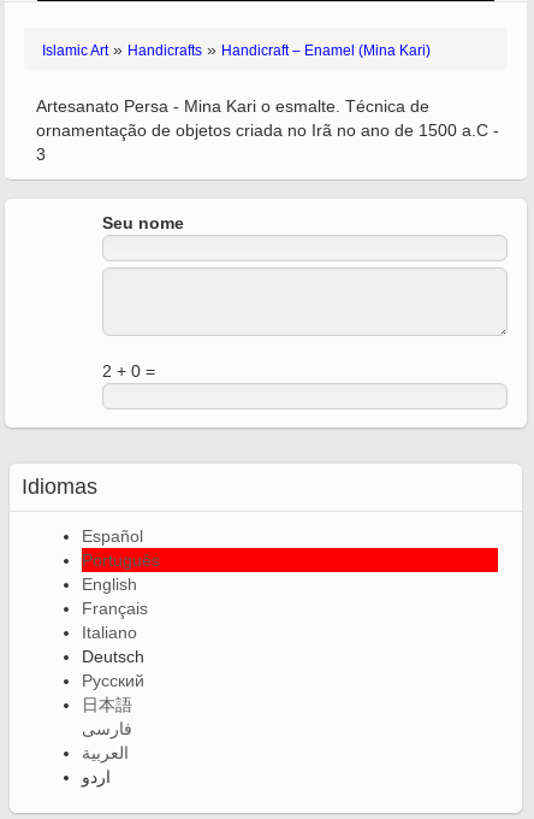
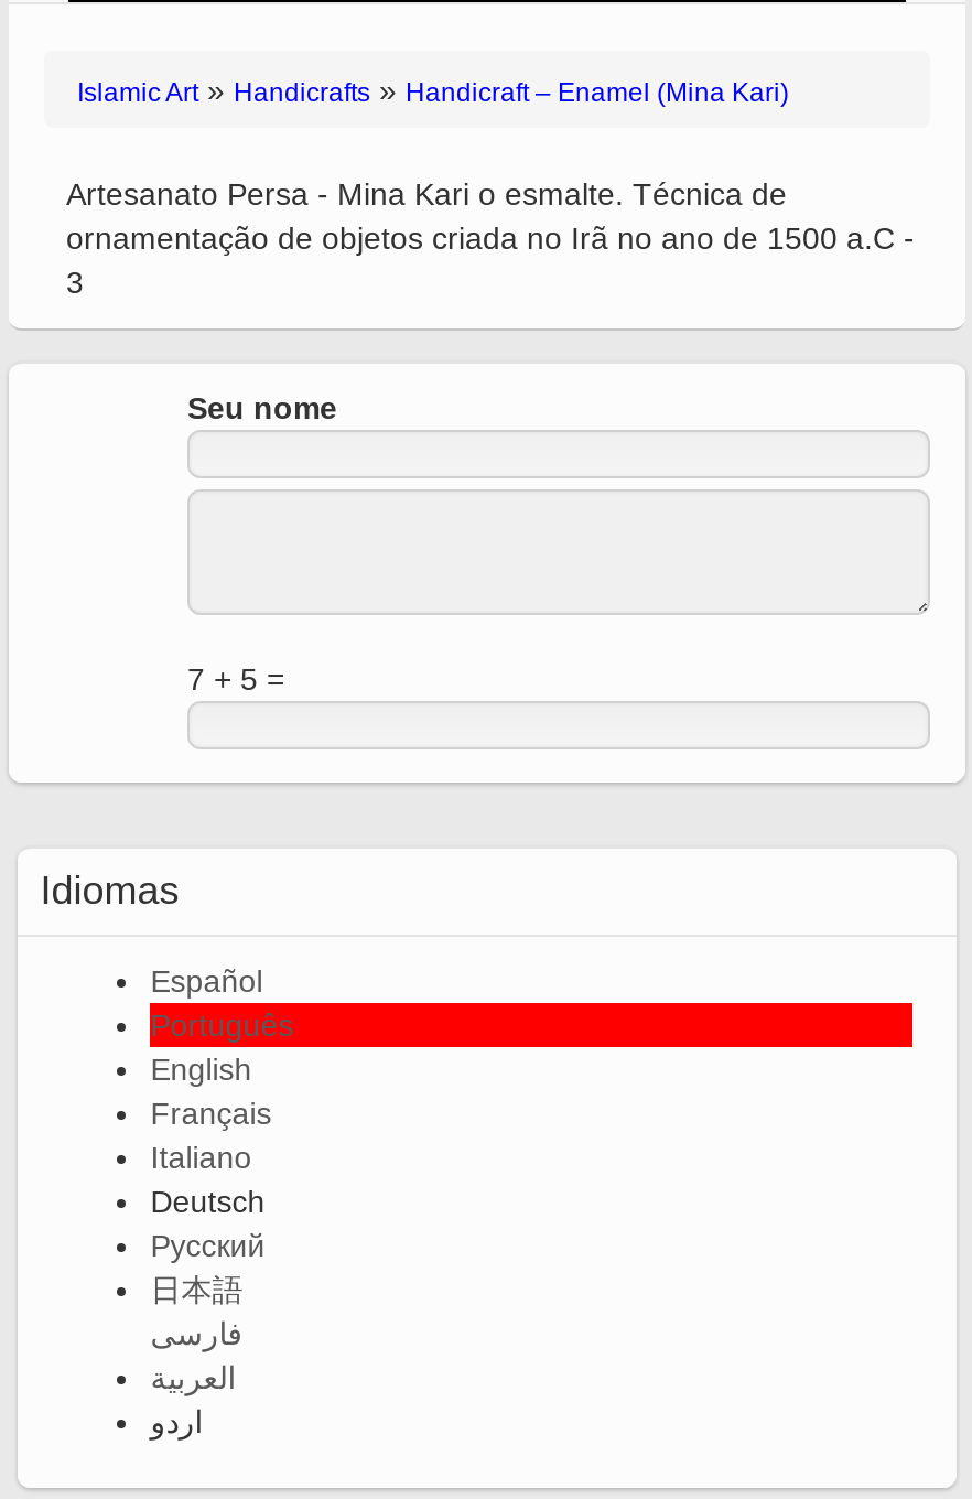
- 2 + 0 =
+ 7 + 5 =
